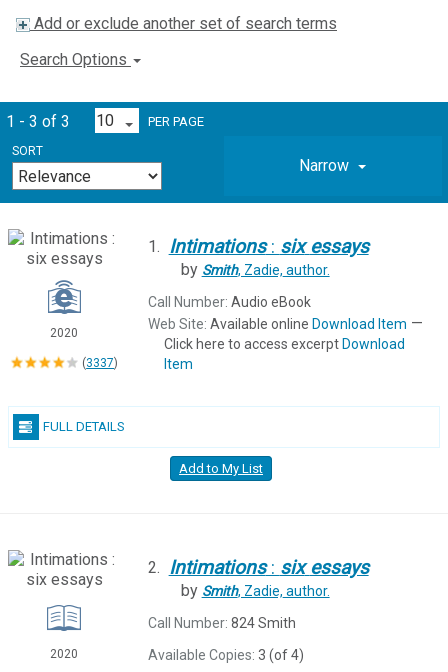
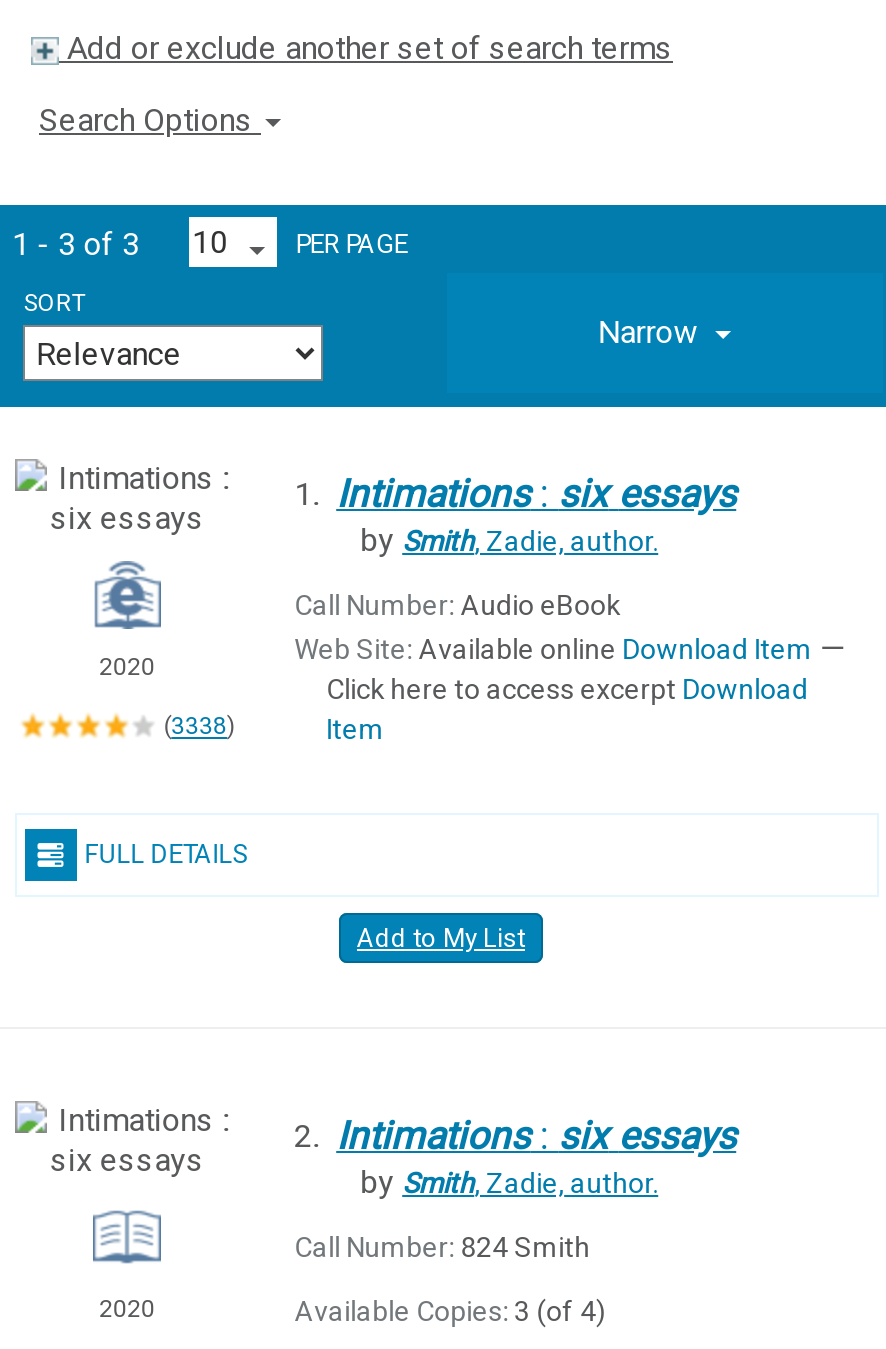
- (3337)
+ (3338)
